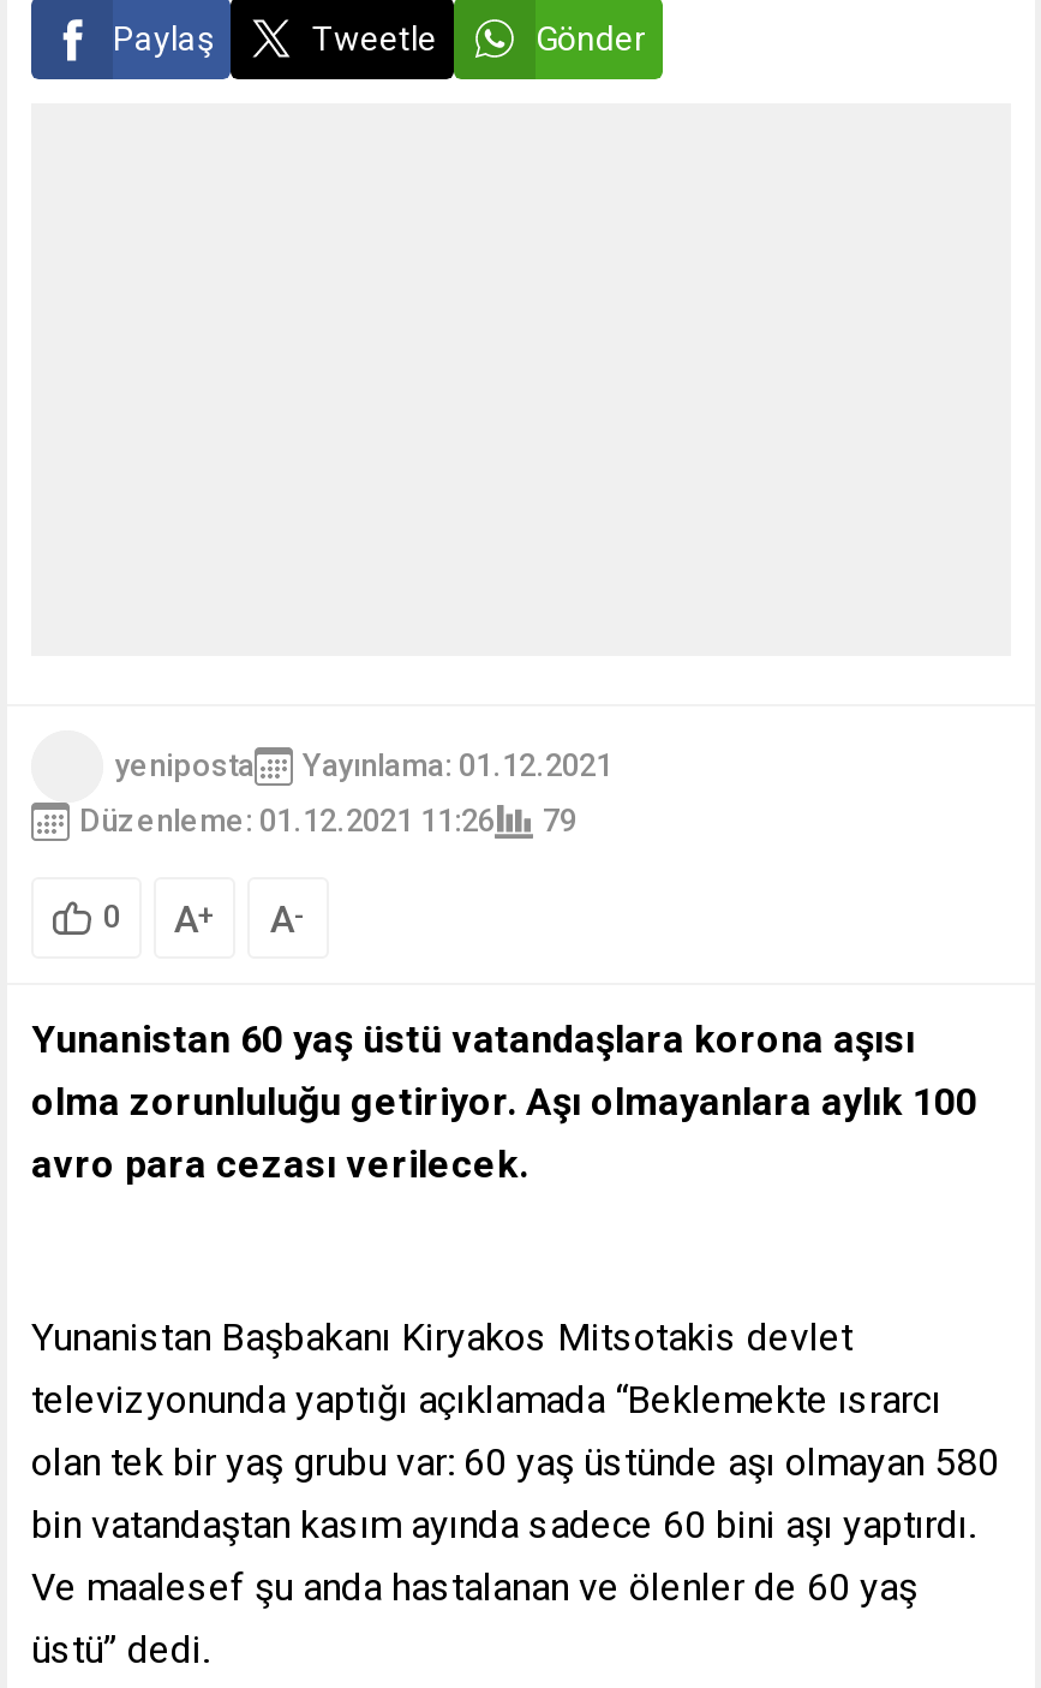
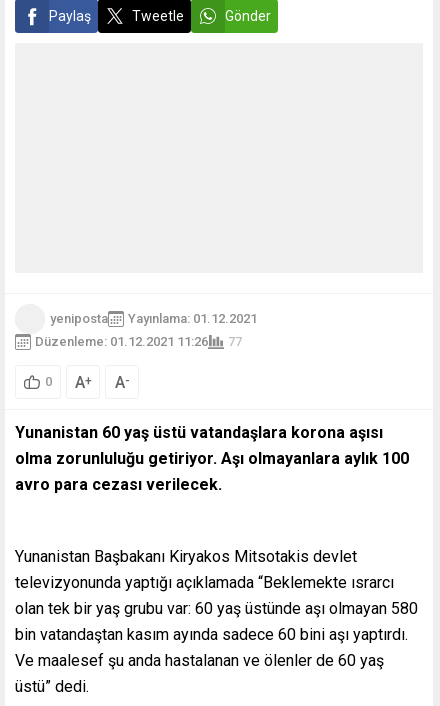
- Düzenleme: 01.12.2021 11:26 79
+ Düzenleme: 01.12.2021 11:26 77
